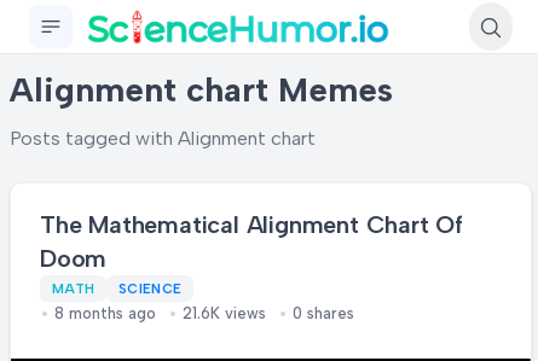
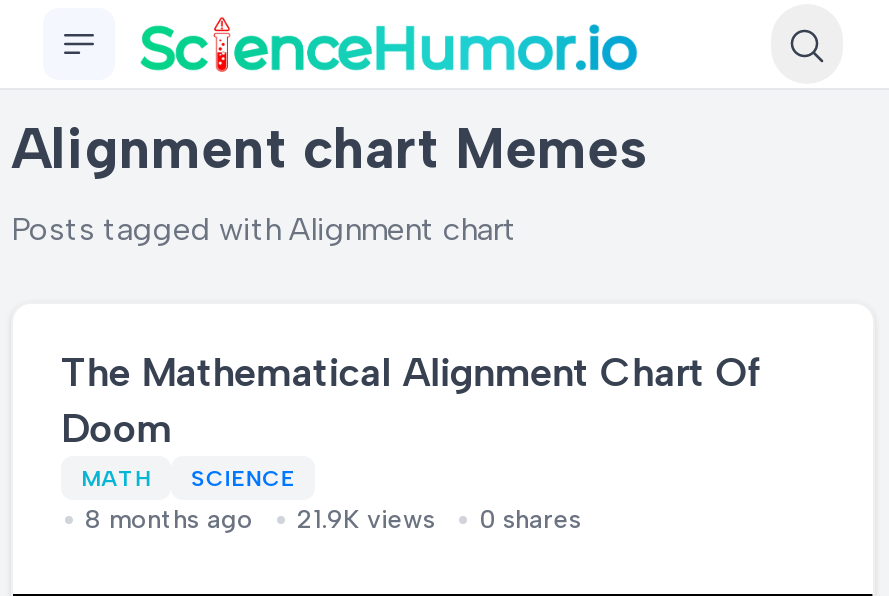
- 8 months ago 21.6K views 0 shares
+ 8 months ago 21.9K views 0 shares
